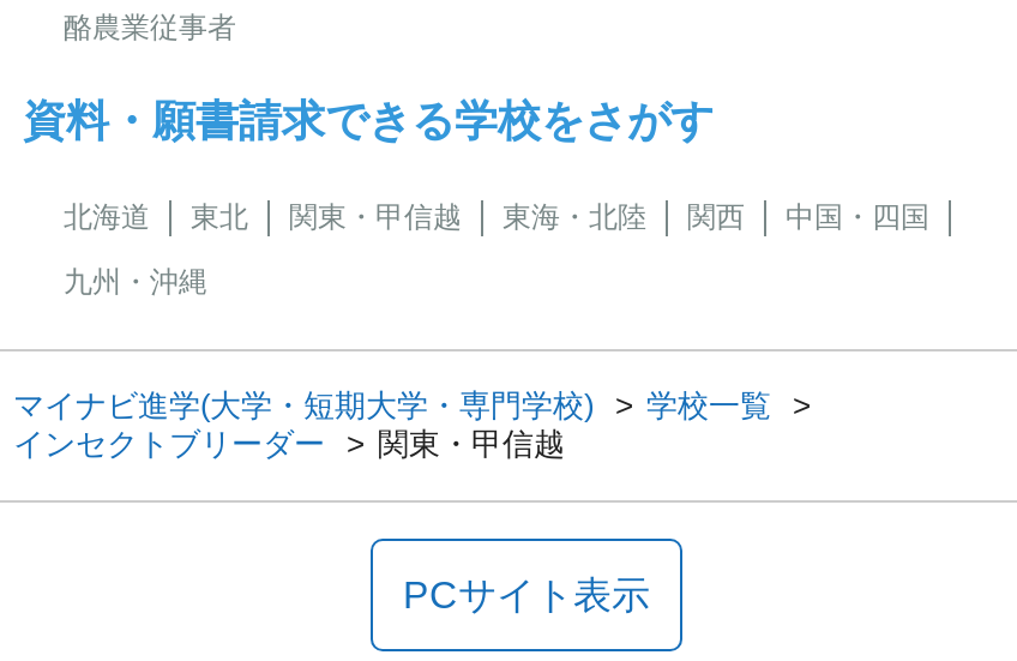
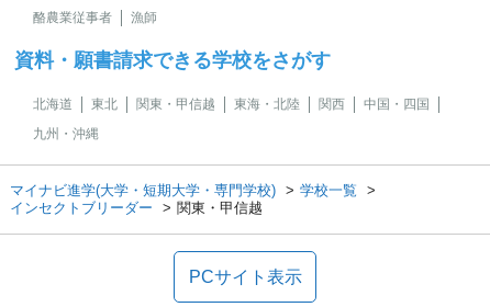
+ 漁師
